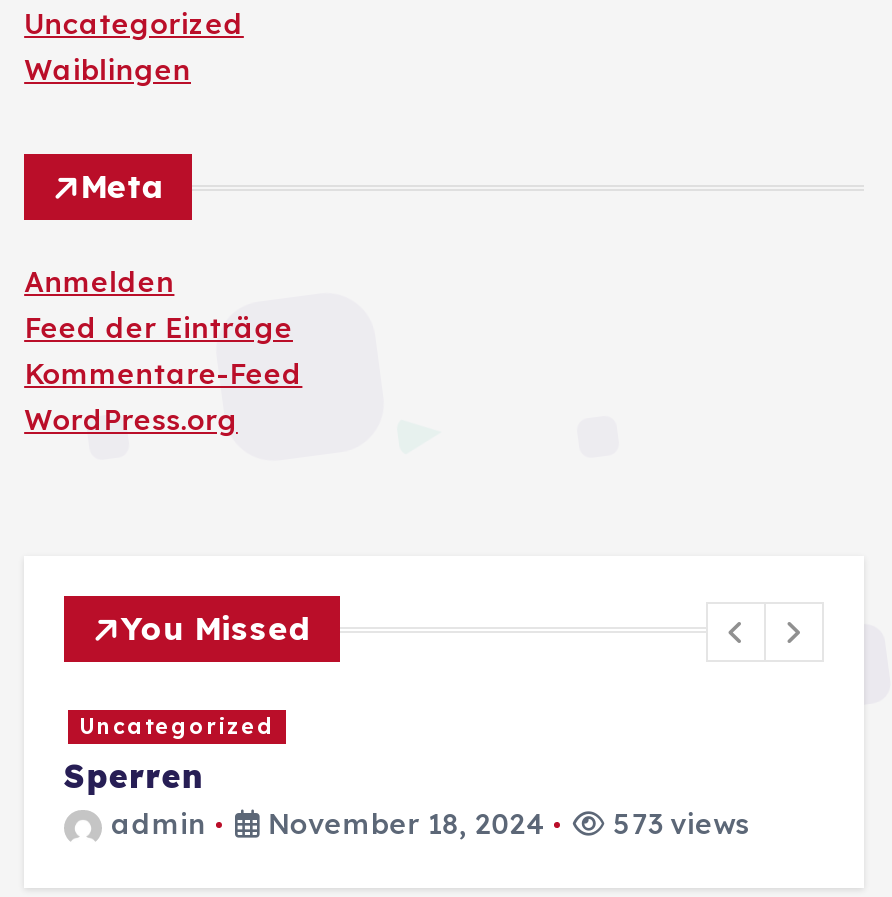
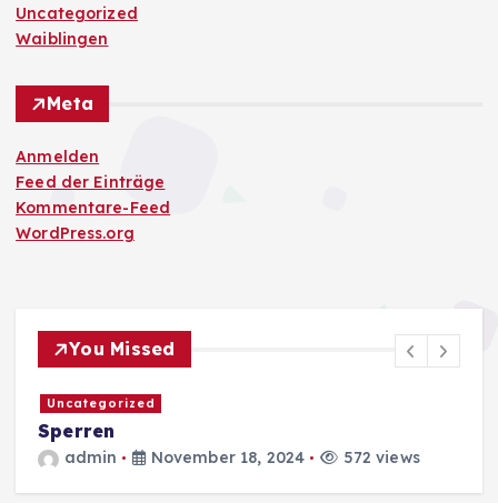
- admin November 18, 2024 573 views
+ admin November 18, 2024 572 views
